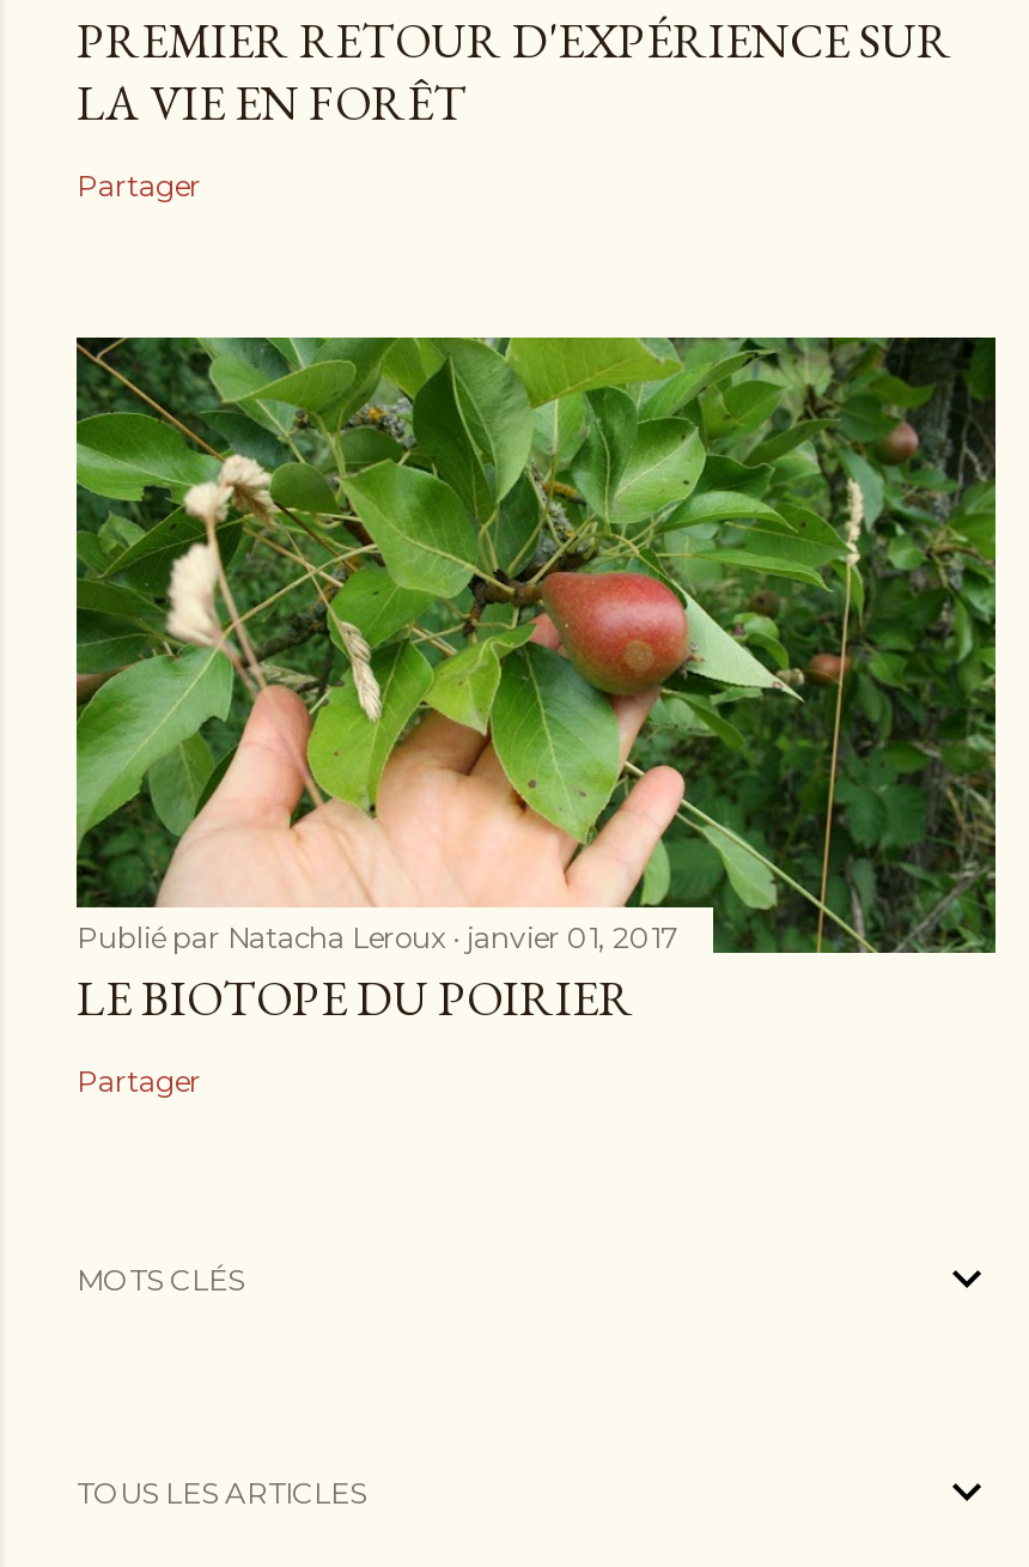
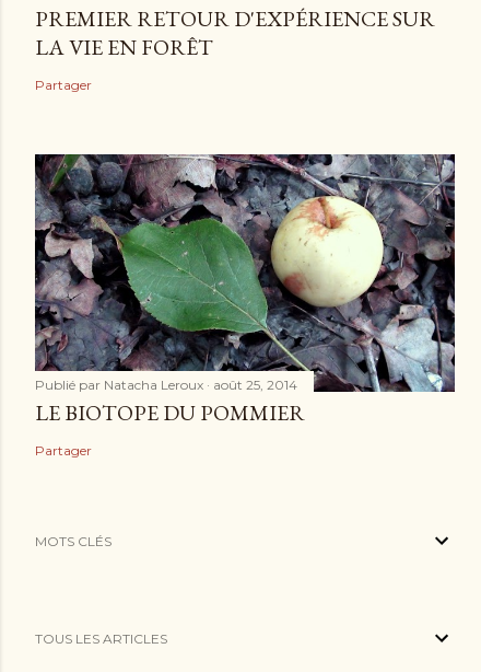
- [image]
- Publié par Natacha Leroux janvier 01, 2017
+ [image]
+ Publié par Natacha Leroux août 25, 2014

- LE BIOTOPE DU POIRIER
+ LE BIOTOPE DU POMMIER
